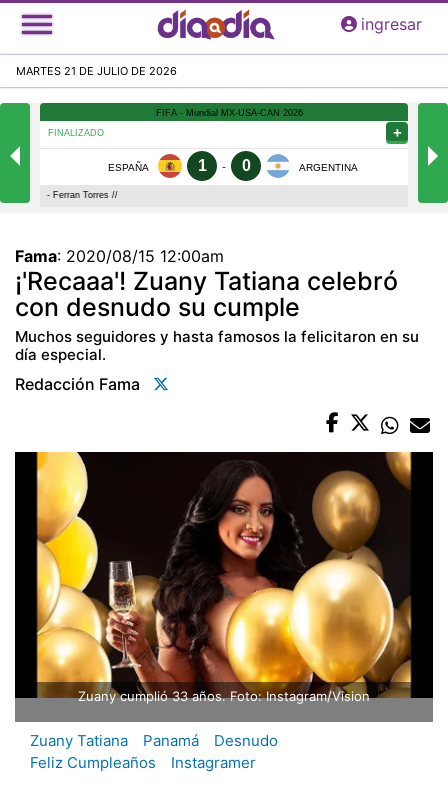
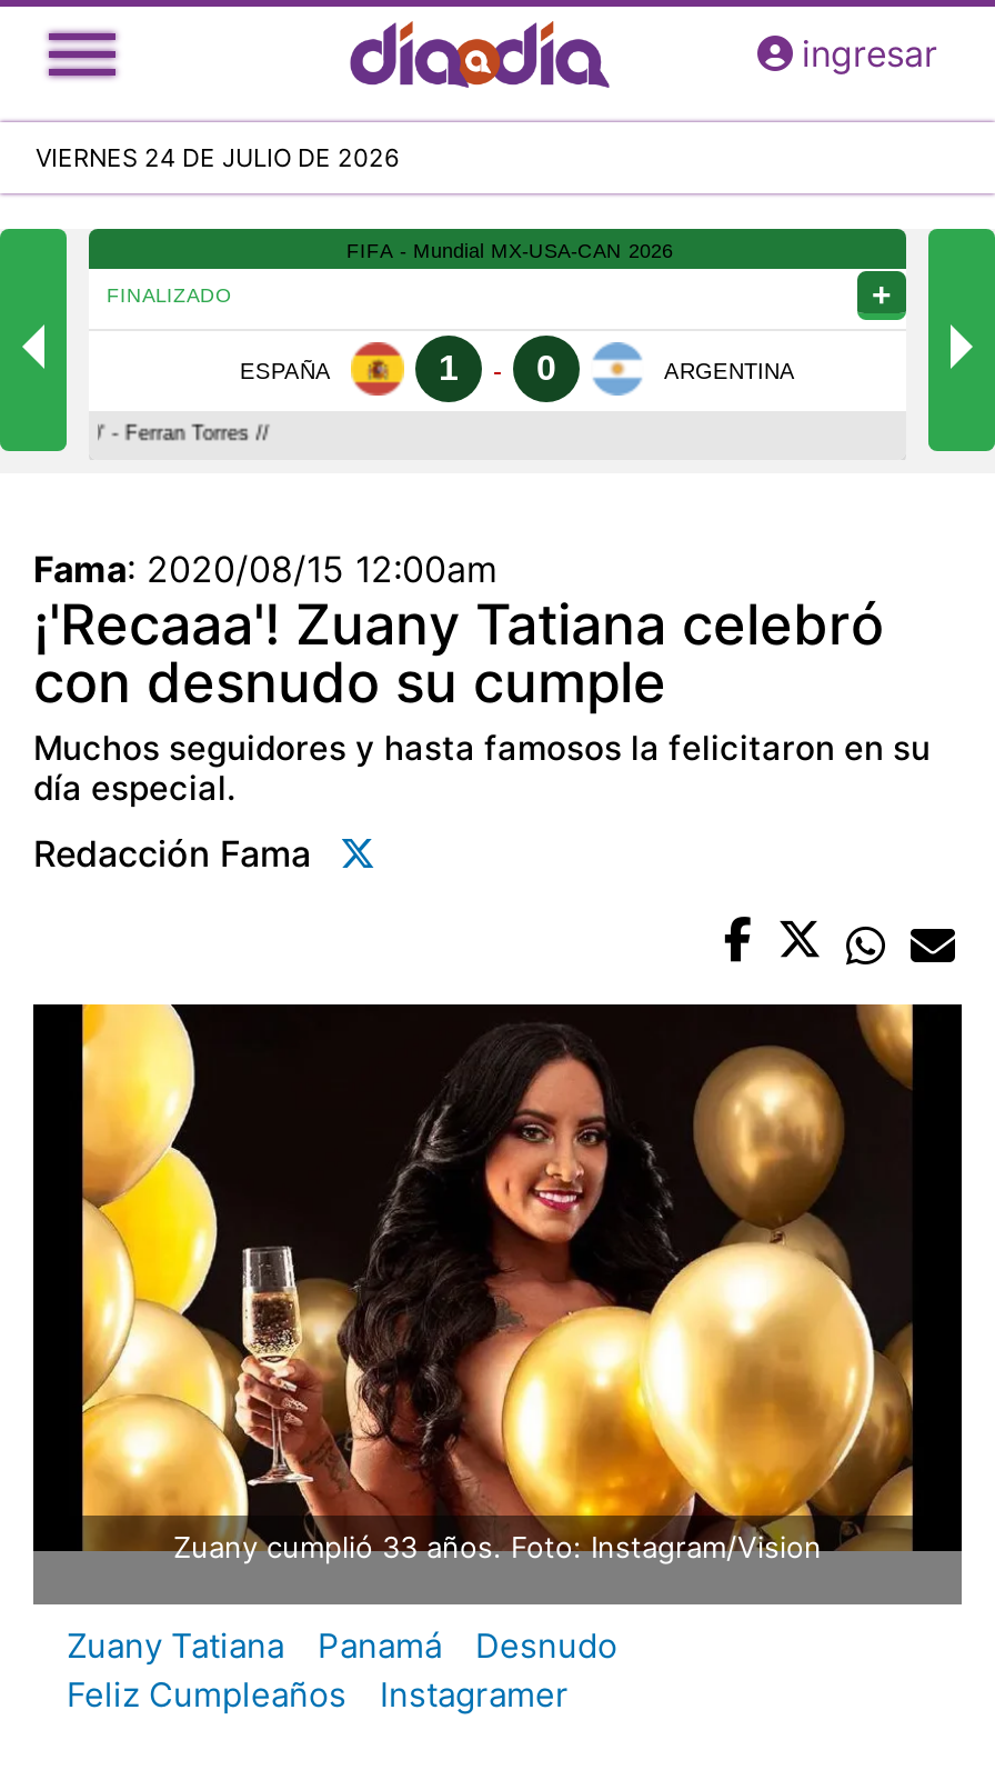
- MARTES 21 DE JULIO DE 2026
+ VIERNES 24 DE JULIO DE 2026
